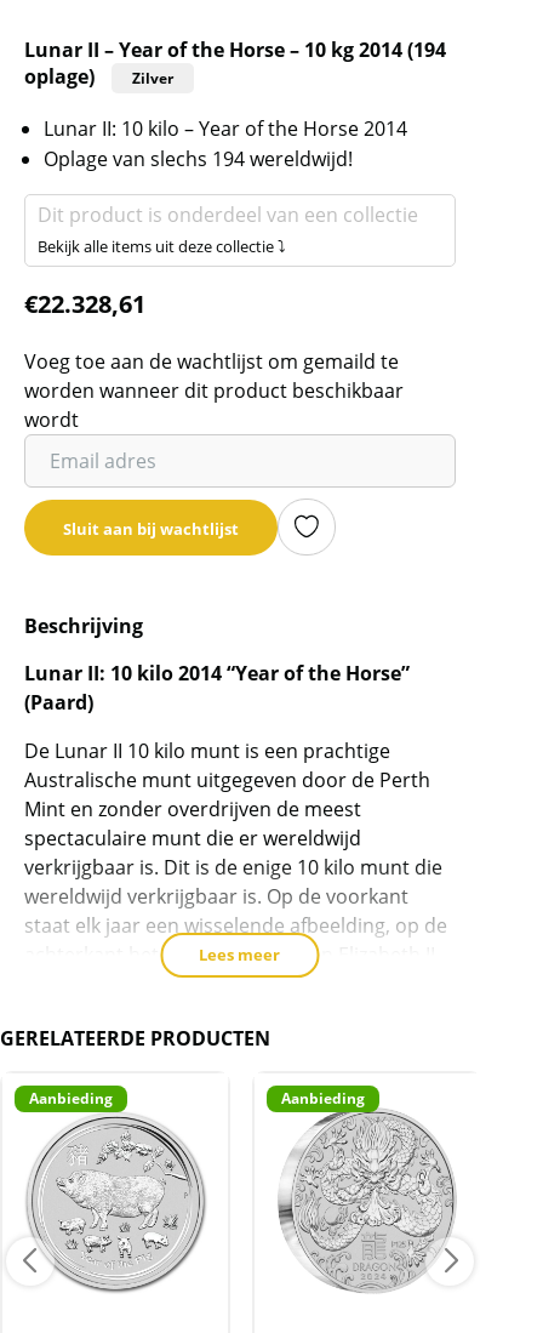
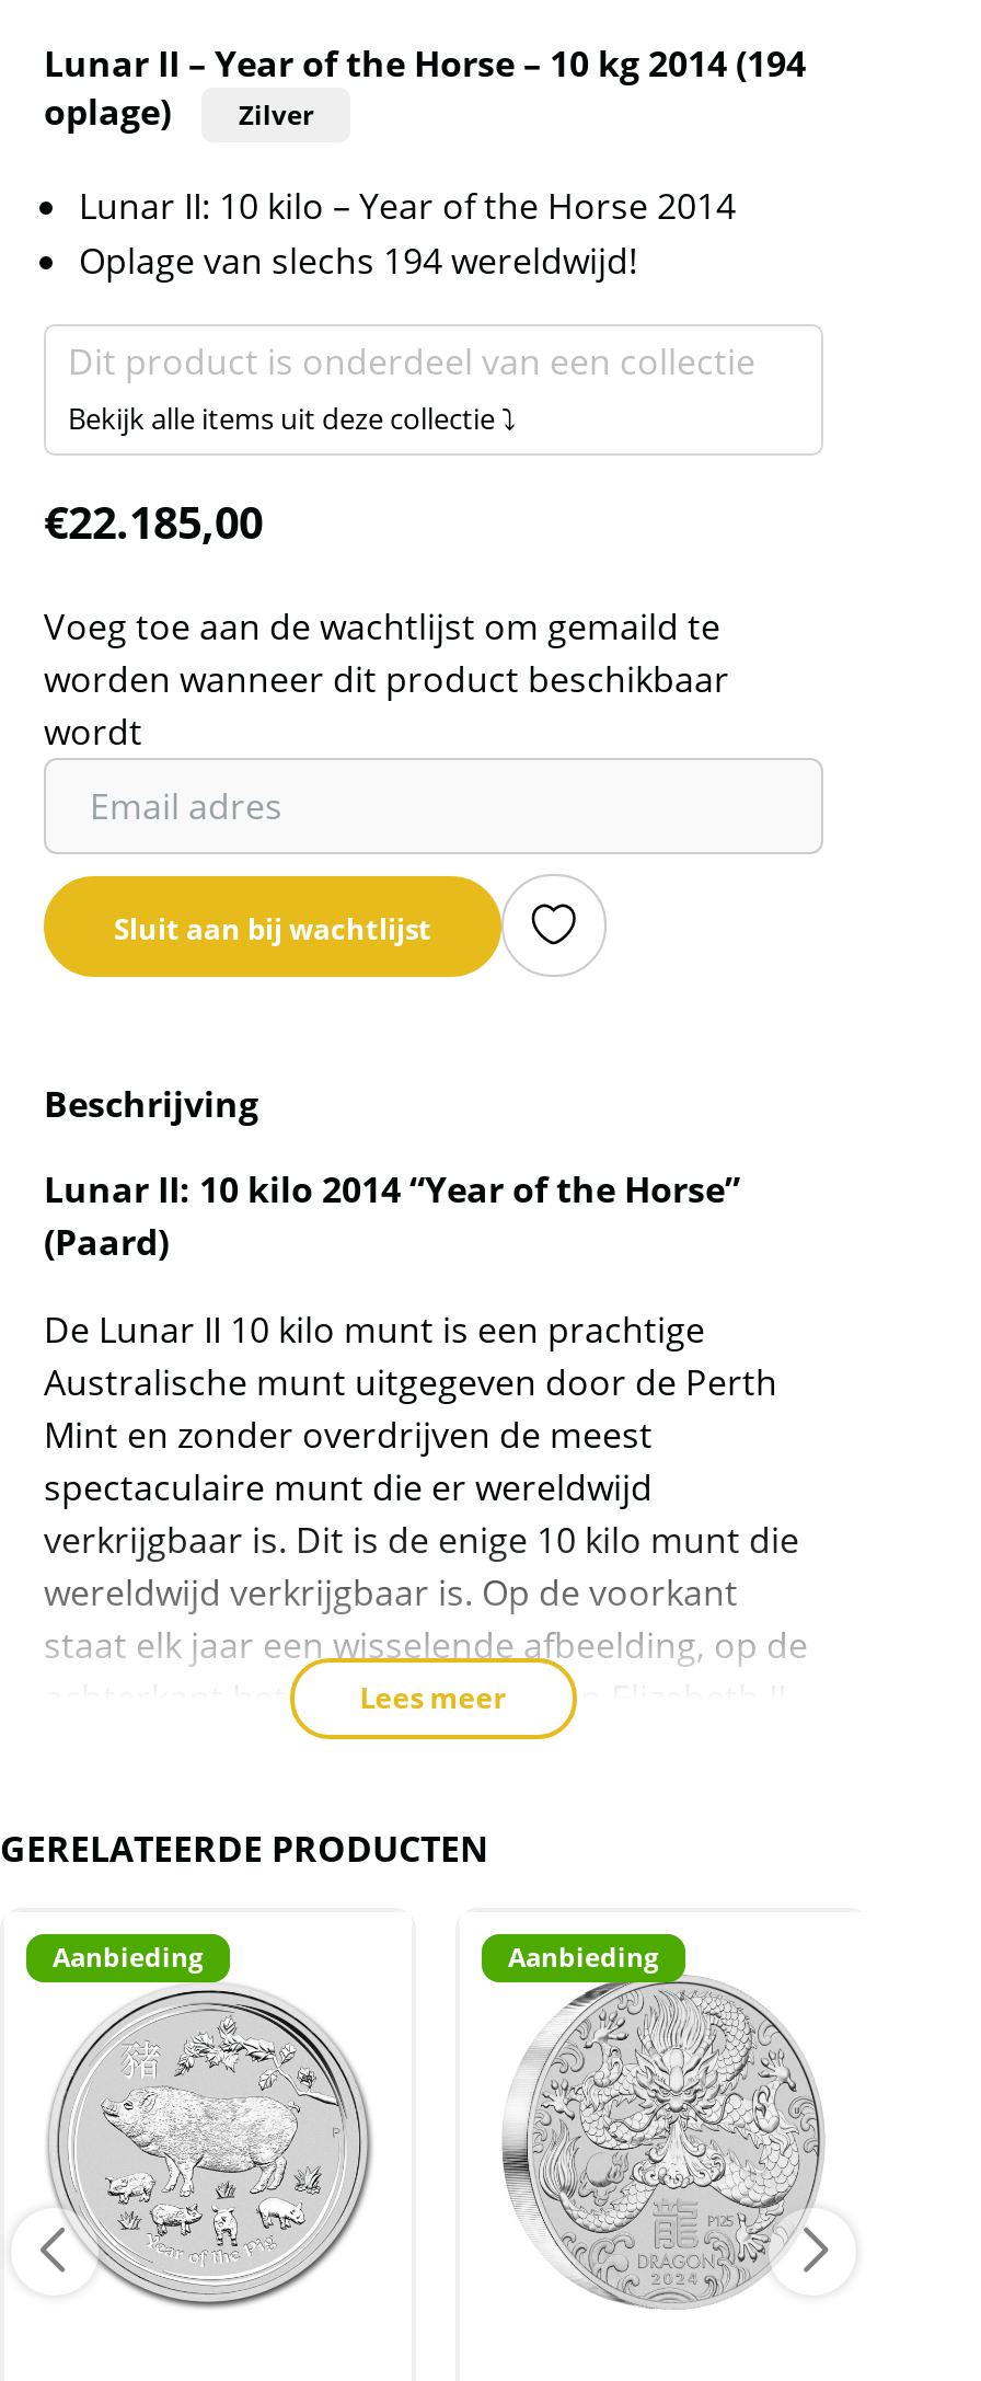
- €22.328,61
+ €22.185,00
